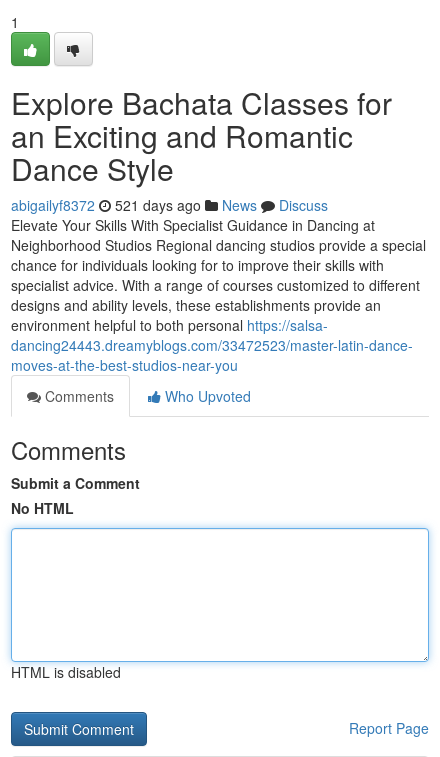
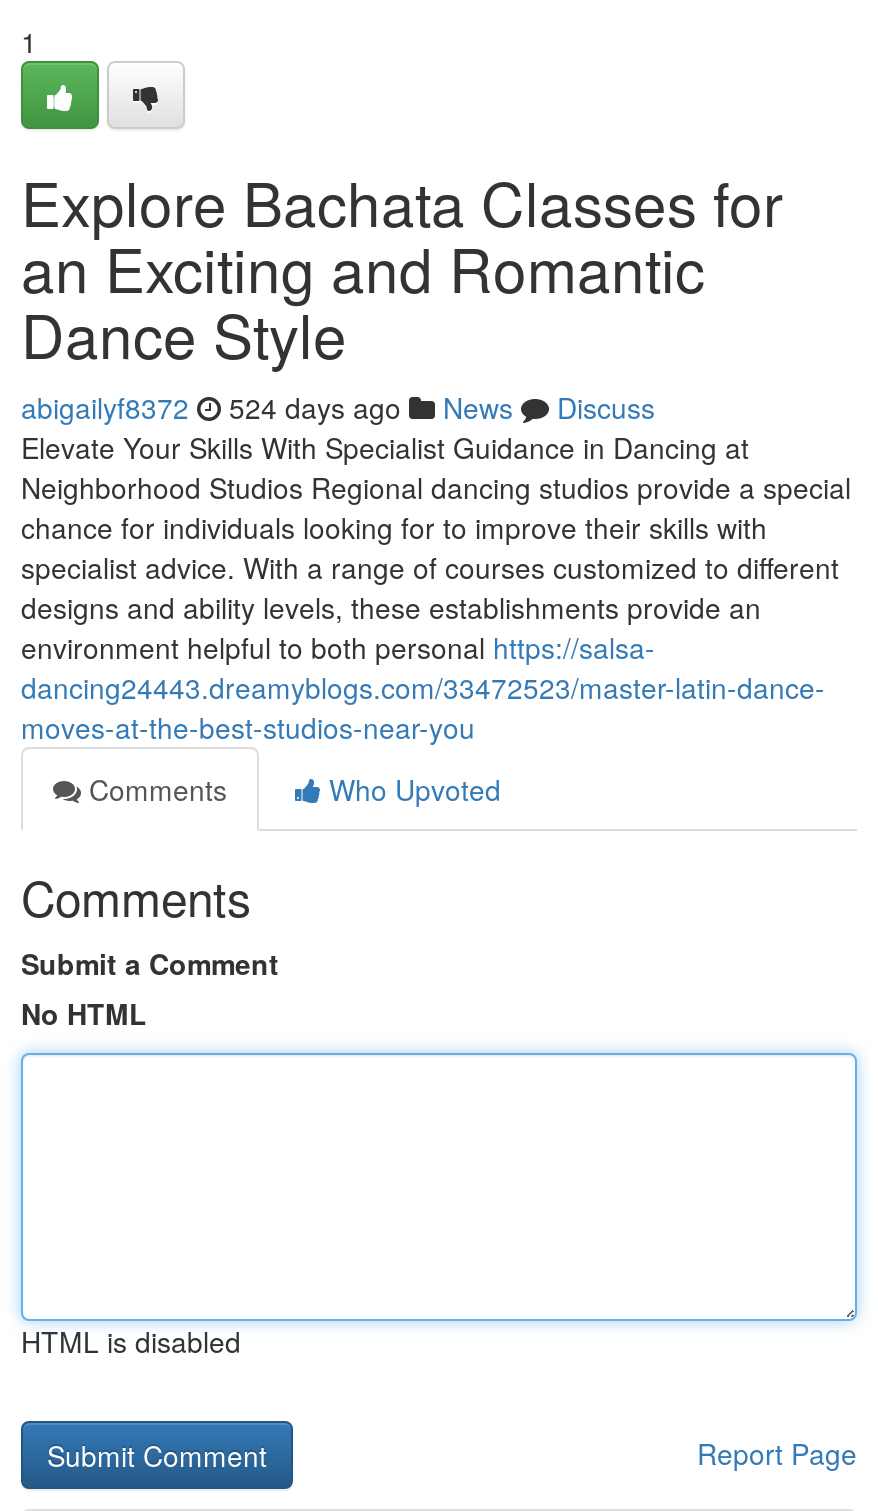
- abigailyf8372 521 days ago News Discuss
+ abigailyf8372 524 days ago News Discuss
